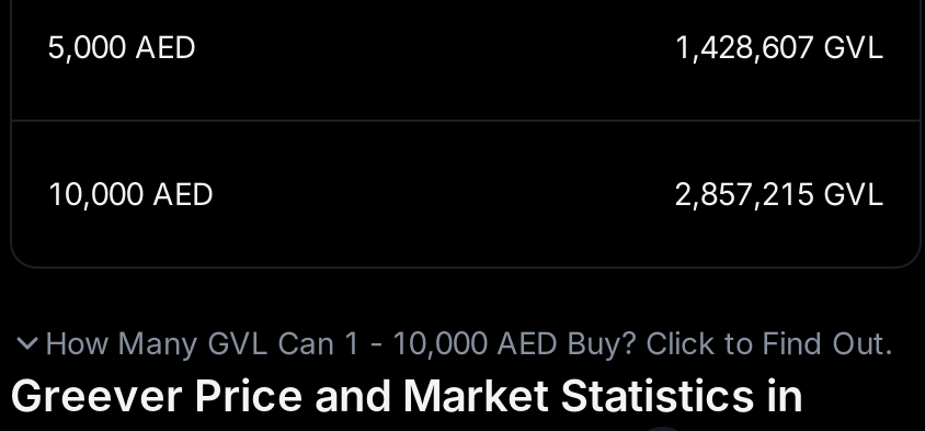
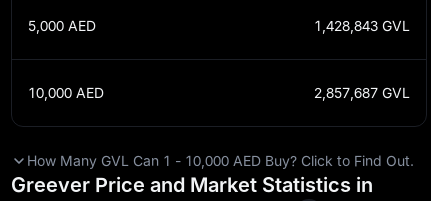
- 1,428,607 GVL
+ 1,428,843 GVL

- 2,857,215 GVL
+ 2,857,687 GVL
